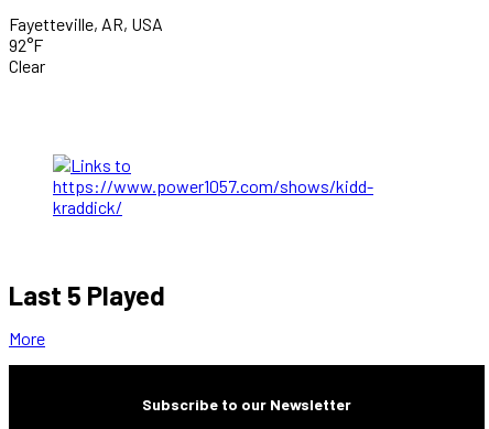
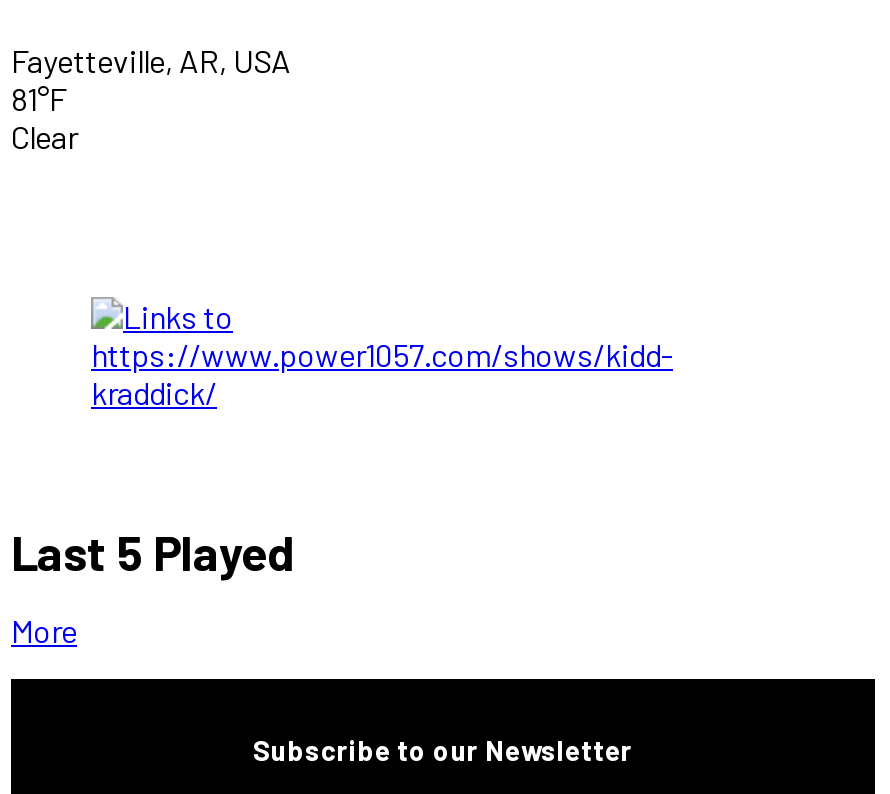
- 92°F
+ 81°F
